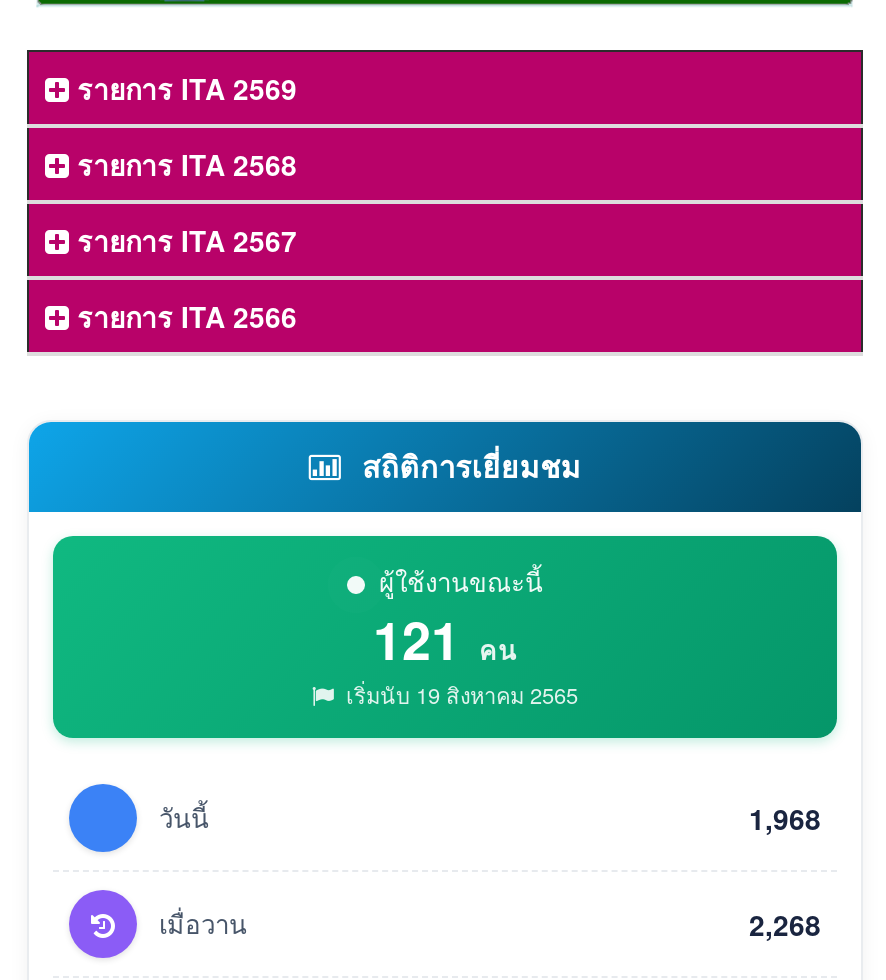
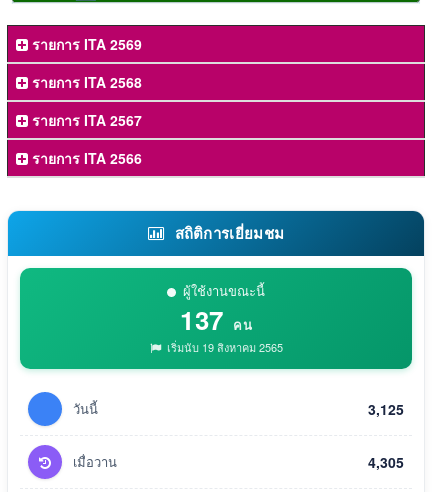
- 121 คน
+ 137 คน

- 1,968
+ 3,125

- 2,268
+ 4,305
